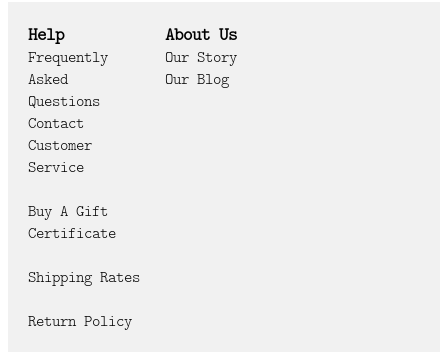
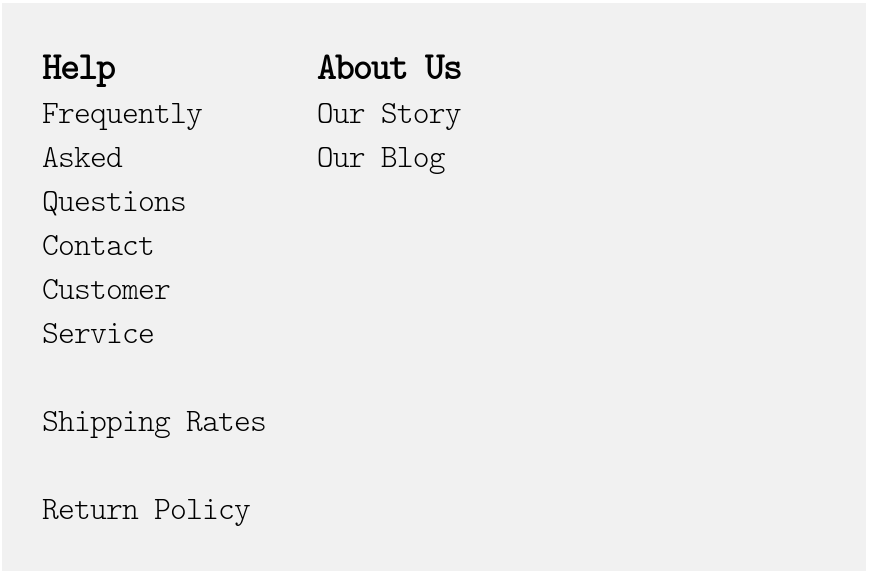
- Buy A Gift
- Certificate
